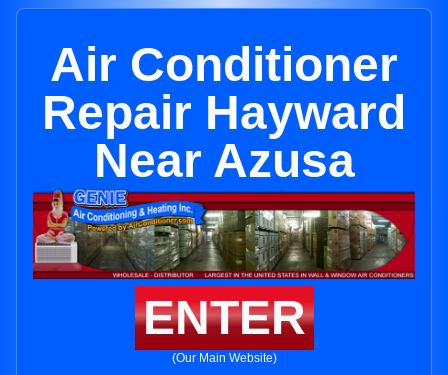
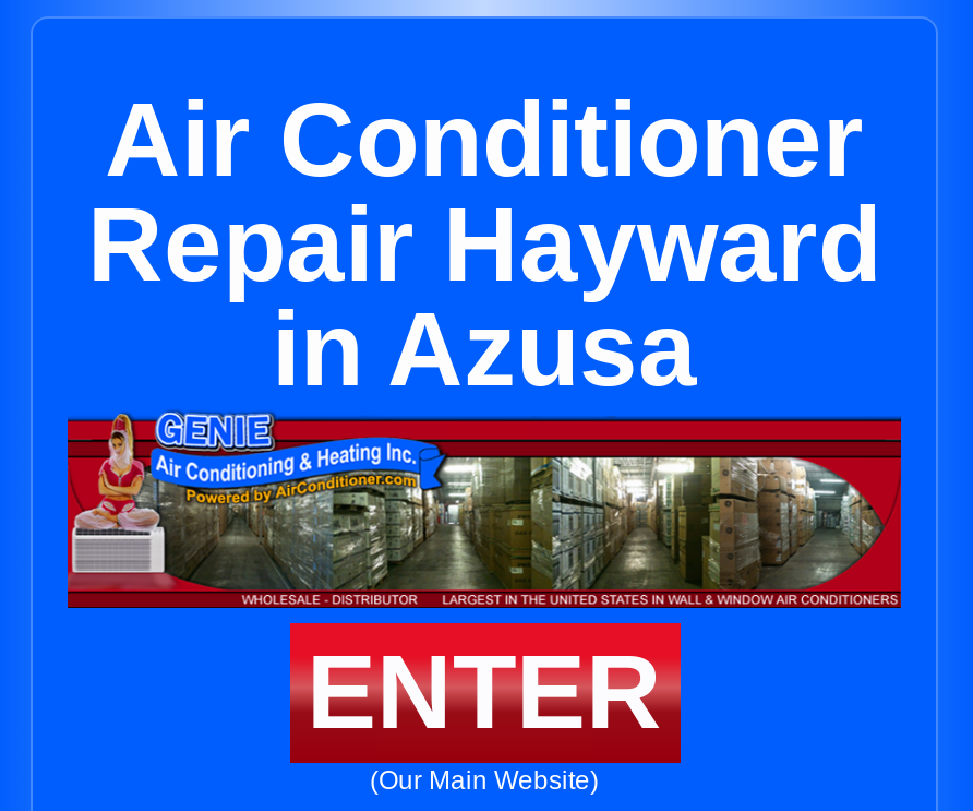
- Near Azusa
+ in Azusa
